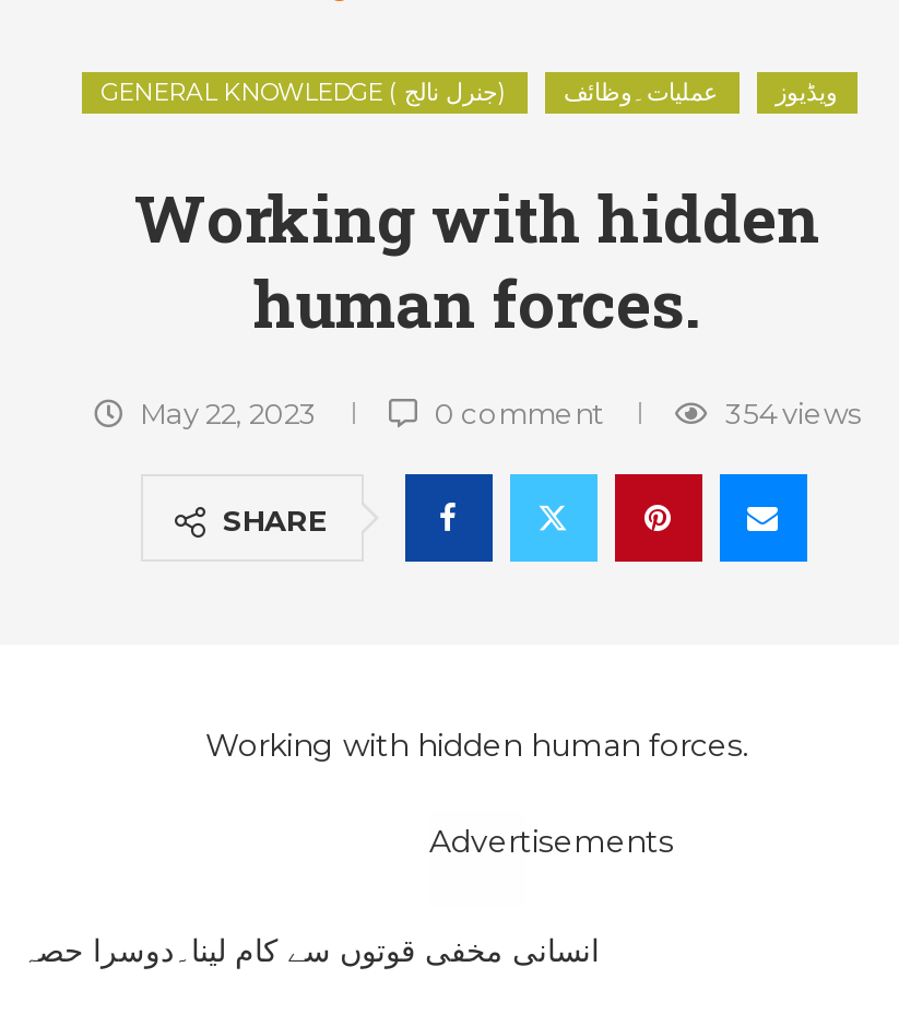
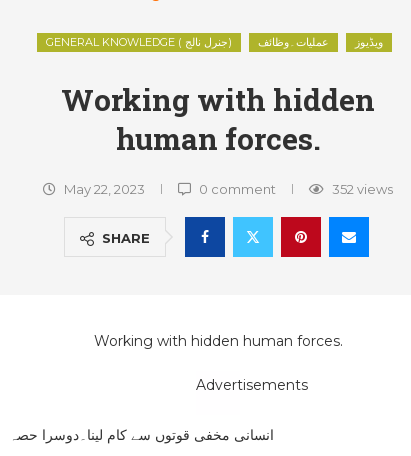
- 354views
+ 352views
